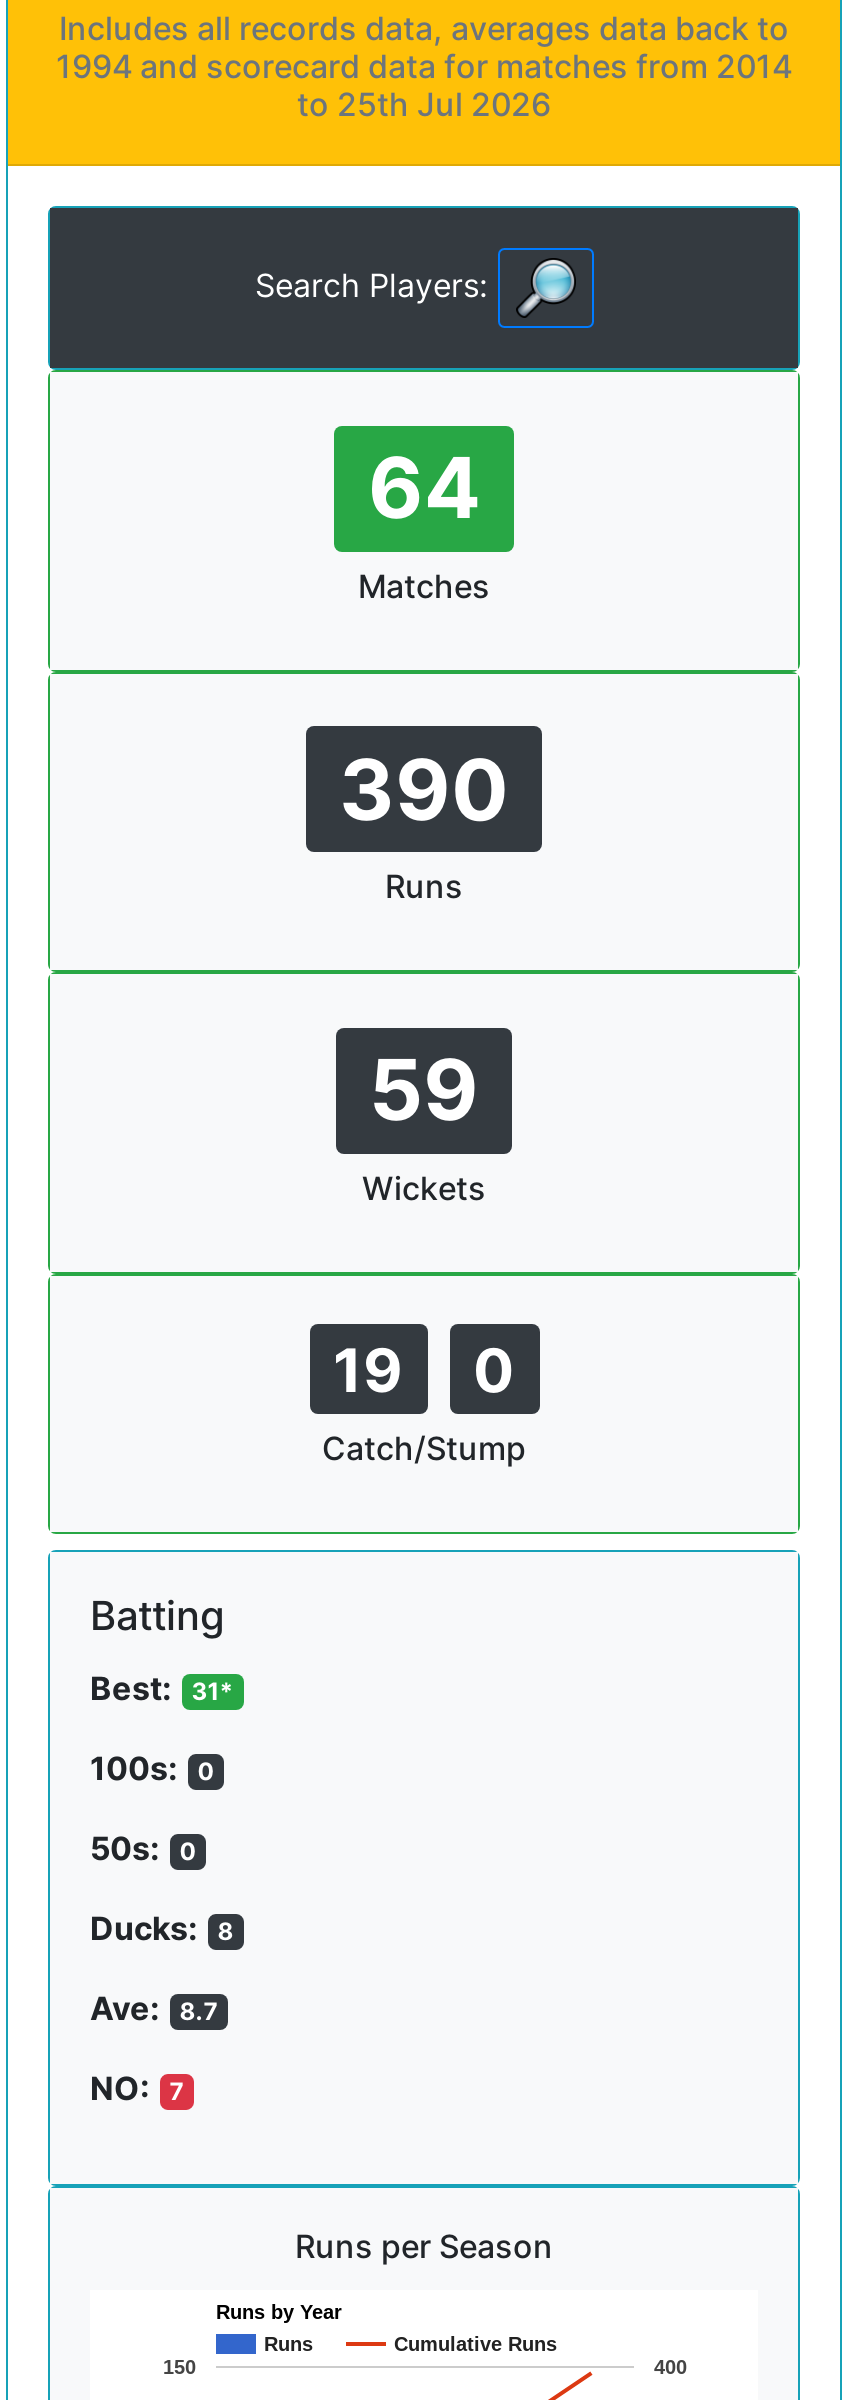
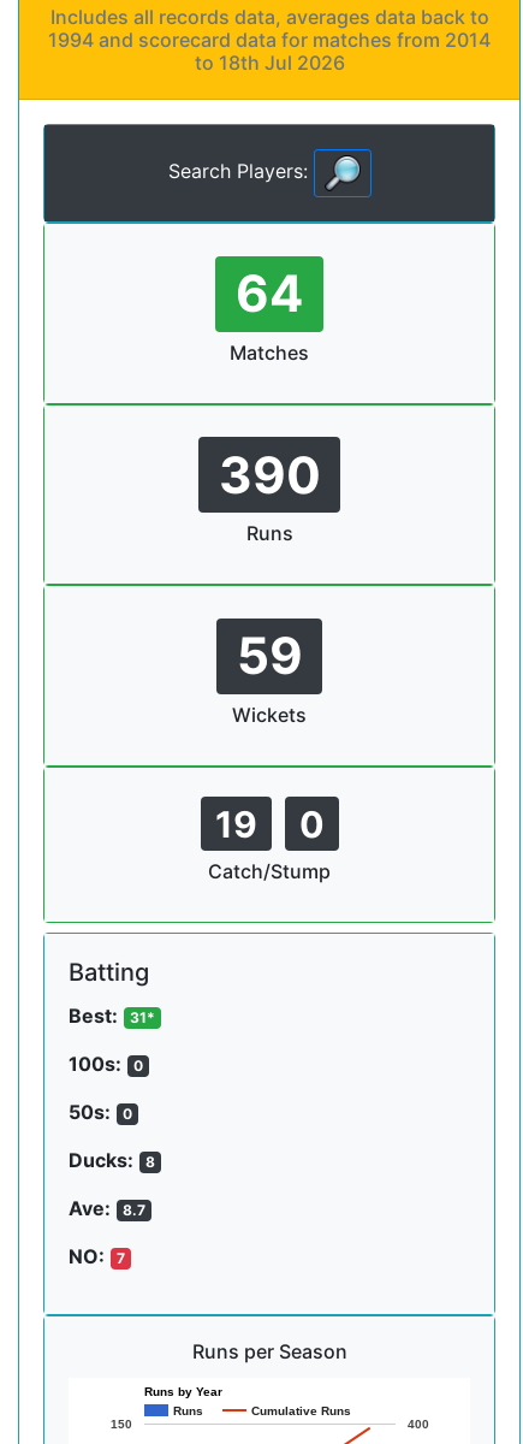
- to 25th Jul 2026
+ to 18th Jul 2026
